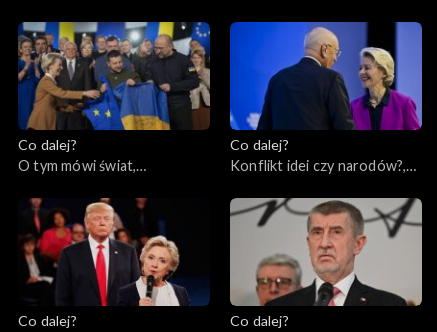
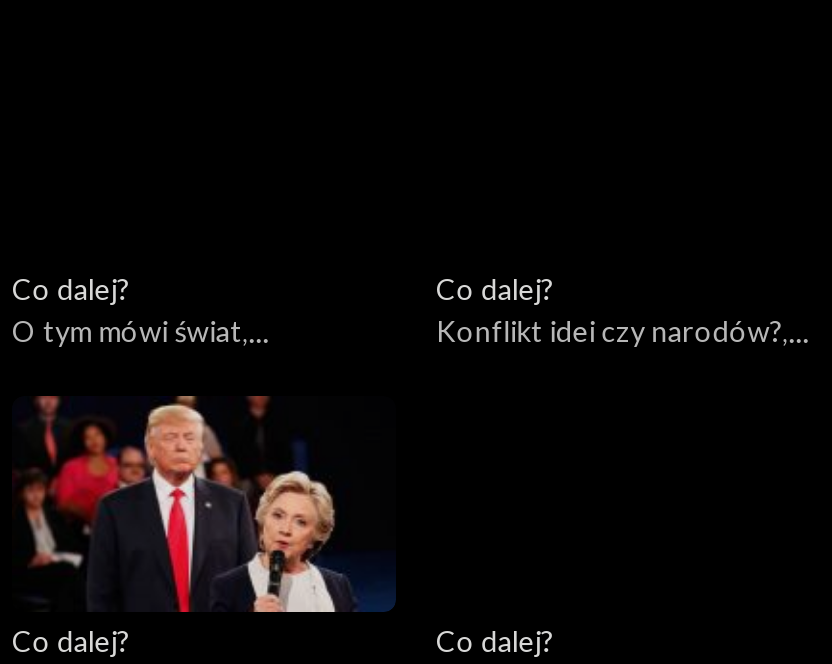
- [image]

- [image]

- [image]
